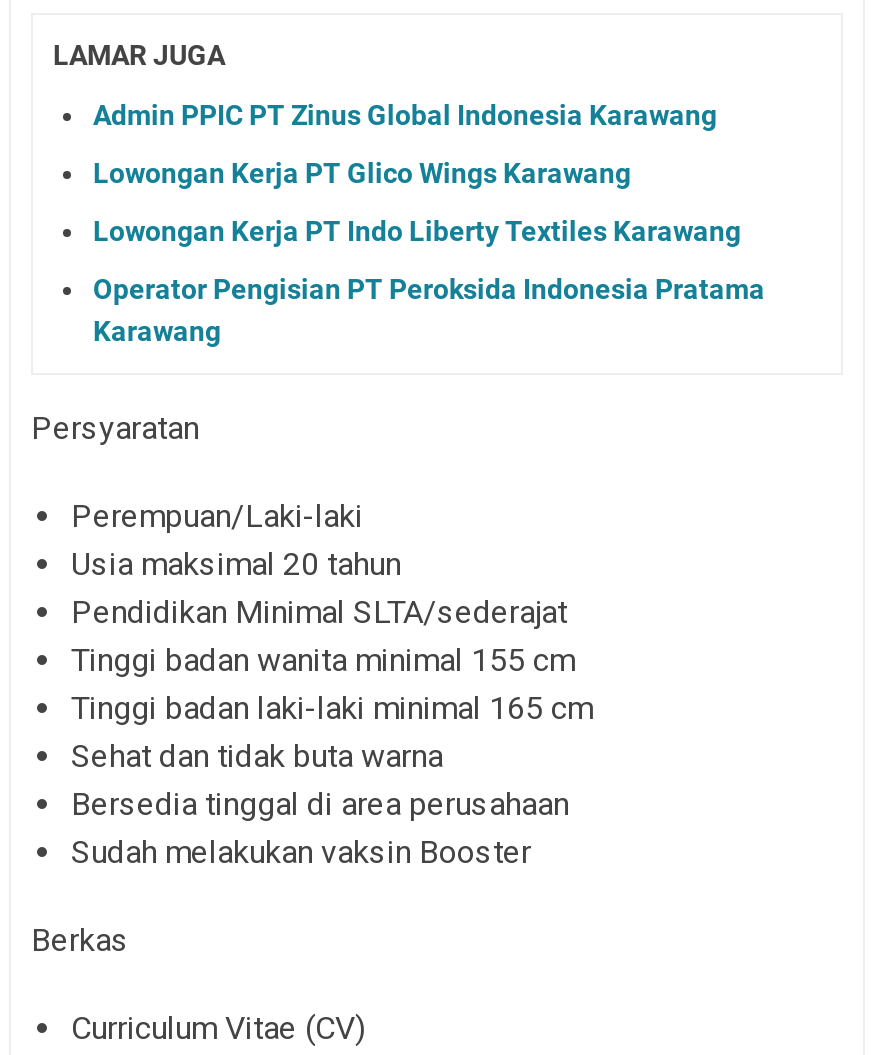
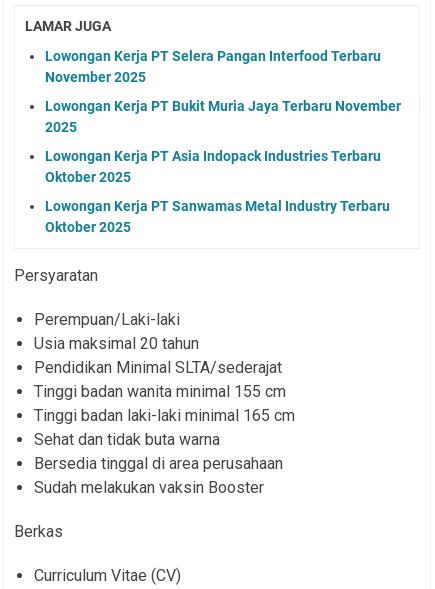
- Admin PPIC PT Zinus Global Indonesia Karawang
+ Lowongan Kerja PT Selera Pangan Interfood Terbaru
+ November 2025

- Lowongan Kerja PT Glico Wings Karawang
+ Lowongan Kerja PT Bukit Muria Jaya Terbaru November
+ 2025

- Lowongan Kerja PT Indo Liberty Textiles Karawang
+ Lowongan Kerja PT Asia Indopack Industries Terbaru
+ Oktober 2025

- Operator Pengisian PT Peroksida Indonesia Pratama
- Karawang
+ Lowongan Kerja PT Sanwamas Metal Industry Terbaru
+ Oktober 2025
